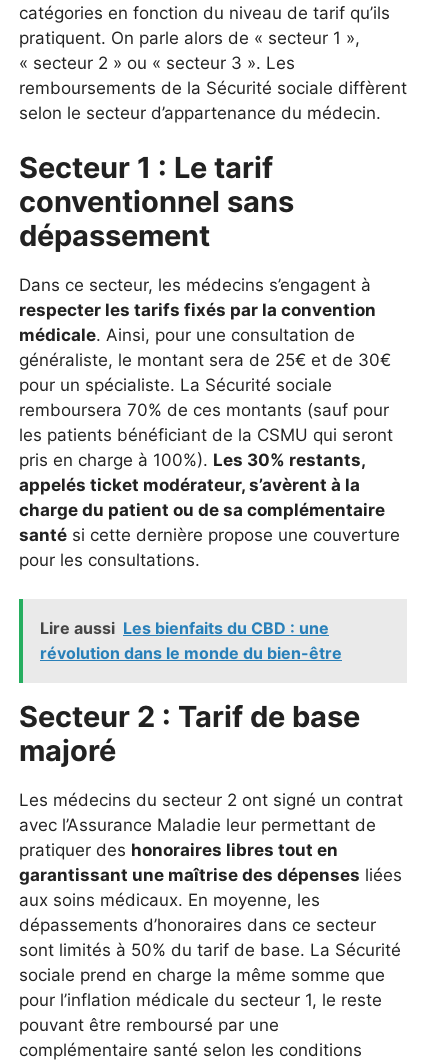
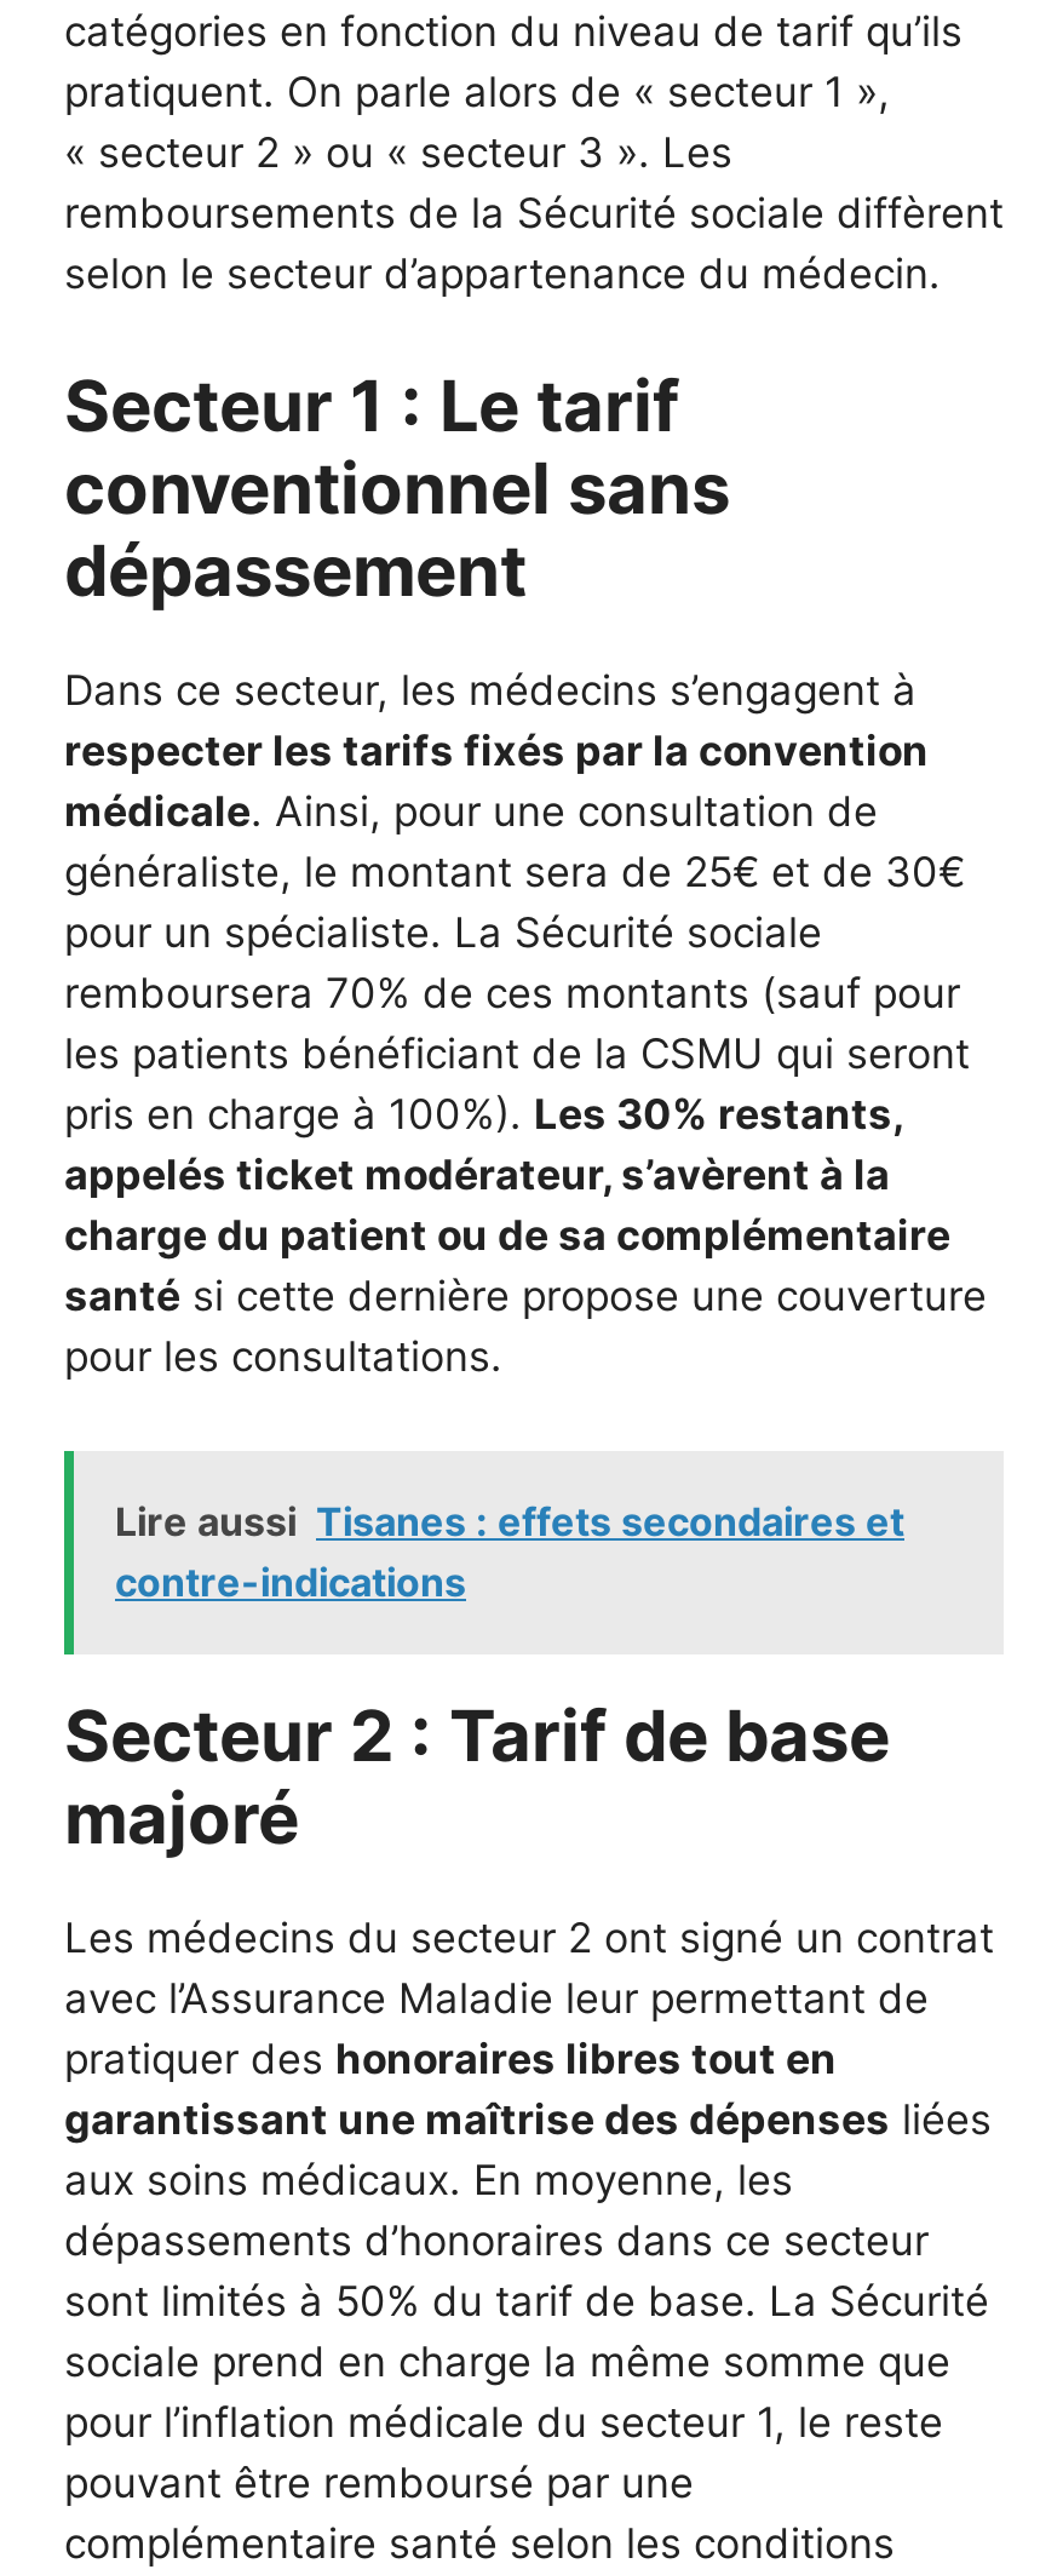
- Lire aussi Les bienfaits du CBD : une
- révolution dans le monde du bien-être
+ Lire aussi Tisanes : effets secondaires et
+ contre-indications
